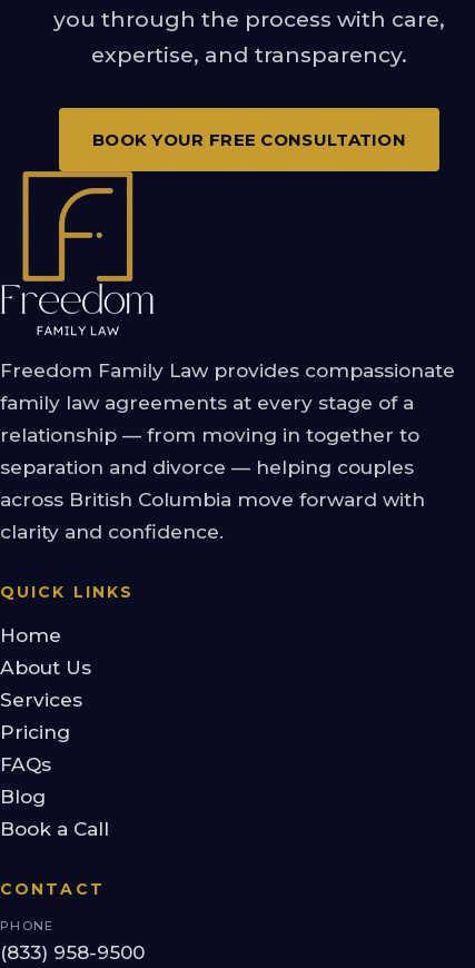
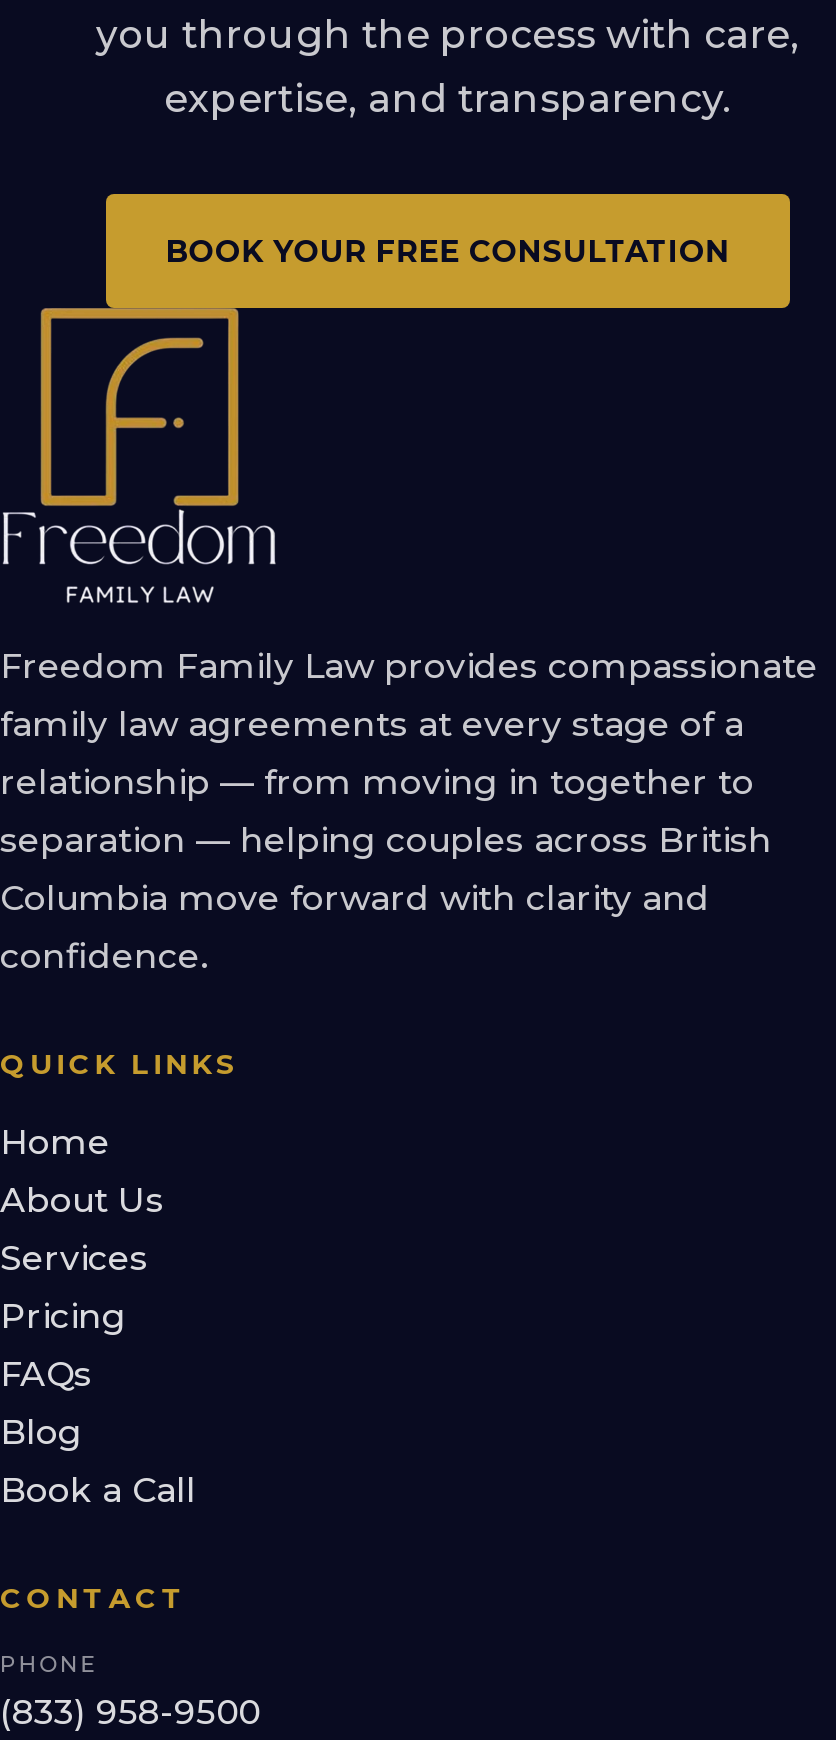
- separation and divorce — helping couples
- across British Columbia move forward with
- clarity and confidence.
+ separation — helping couples across British
+ Columbia move forward with clarity and
+ confidence.
